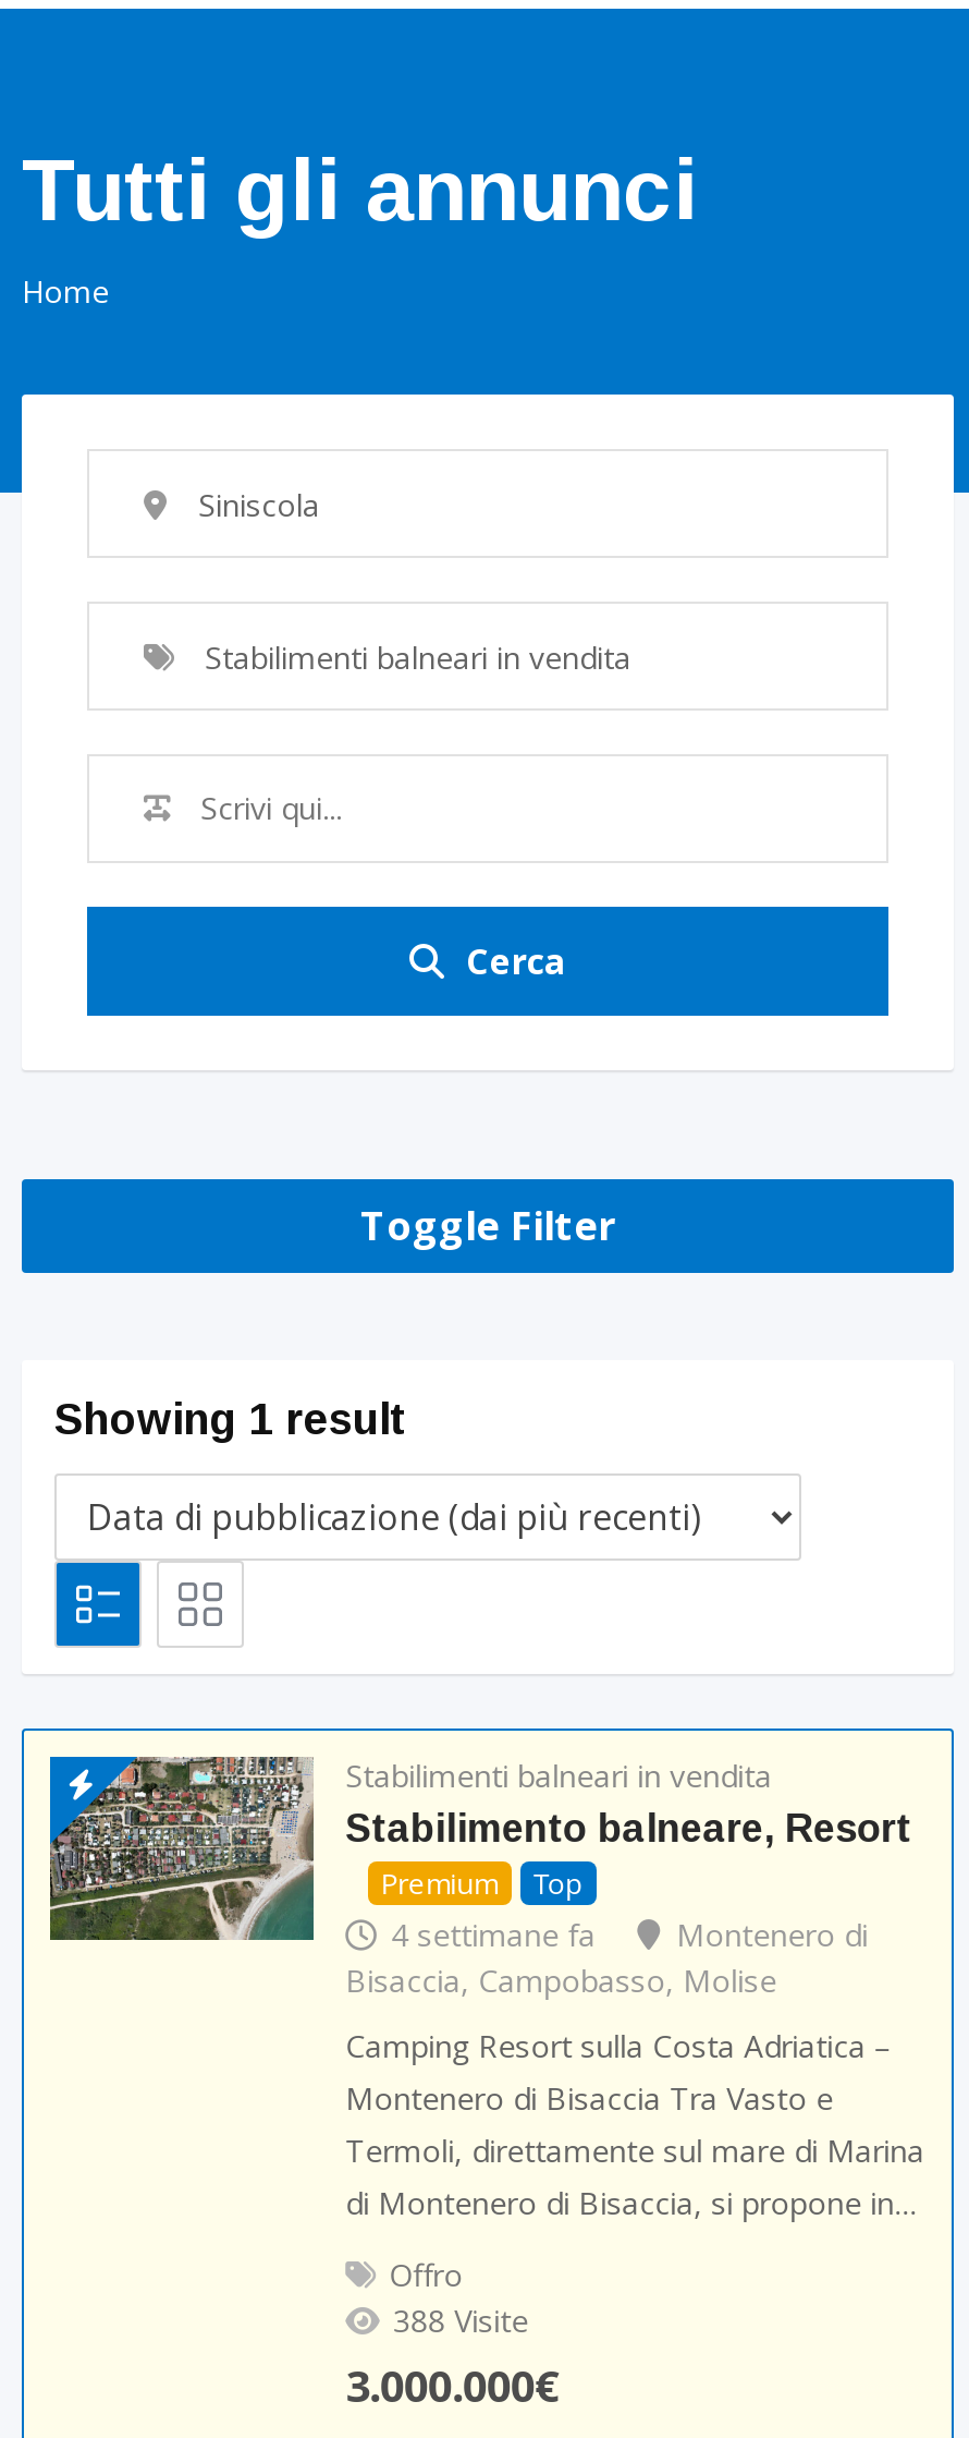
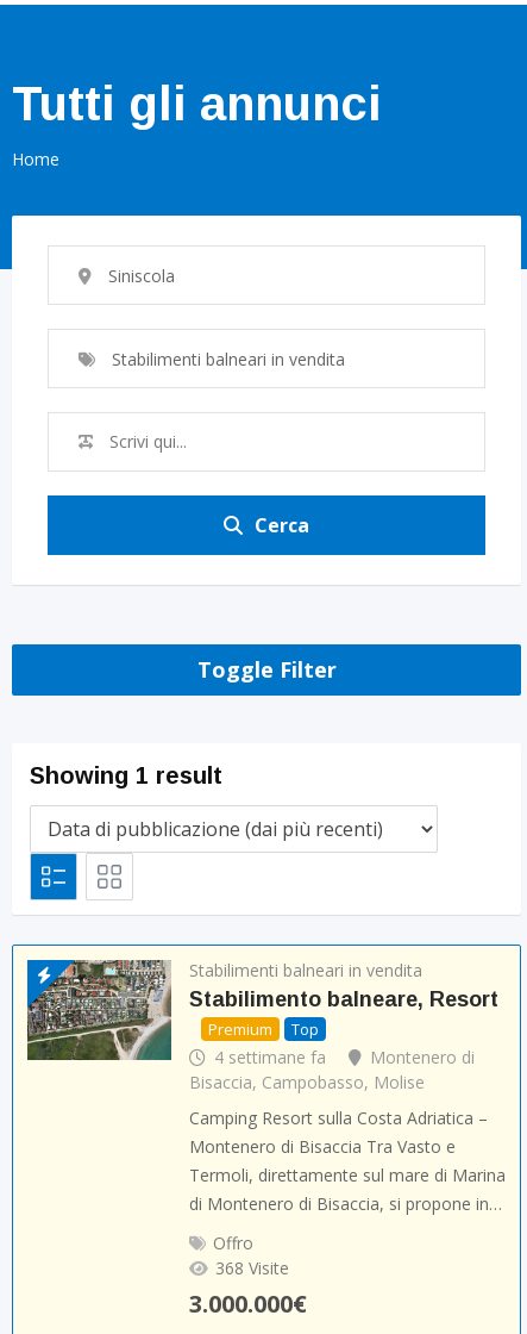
- 388 Visite
+ 368 Visite
